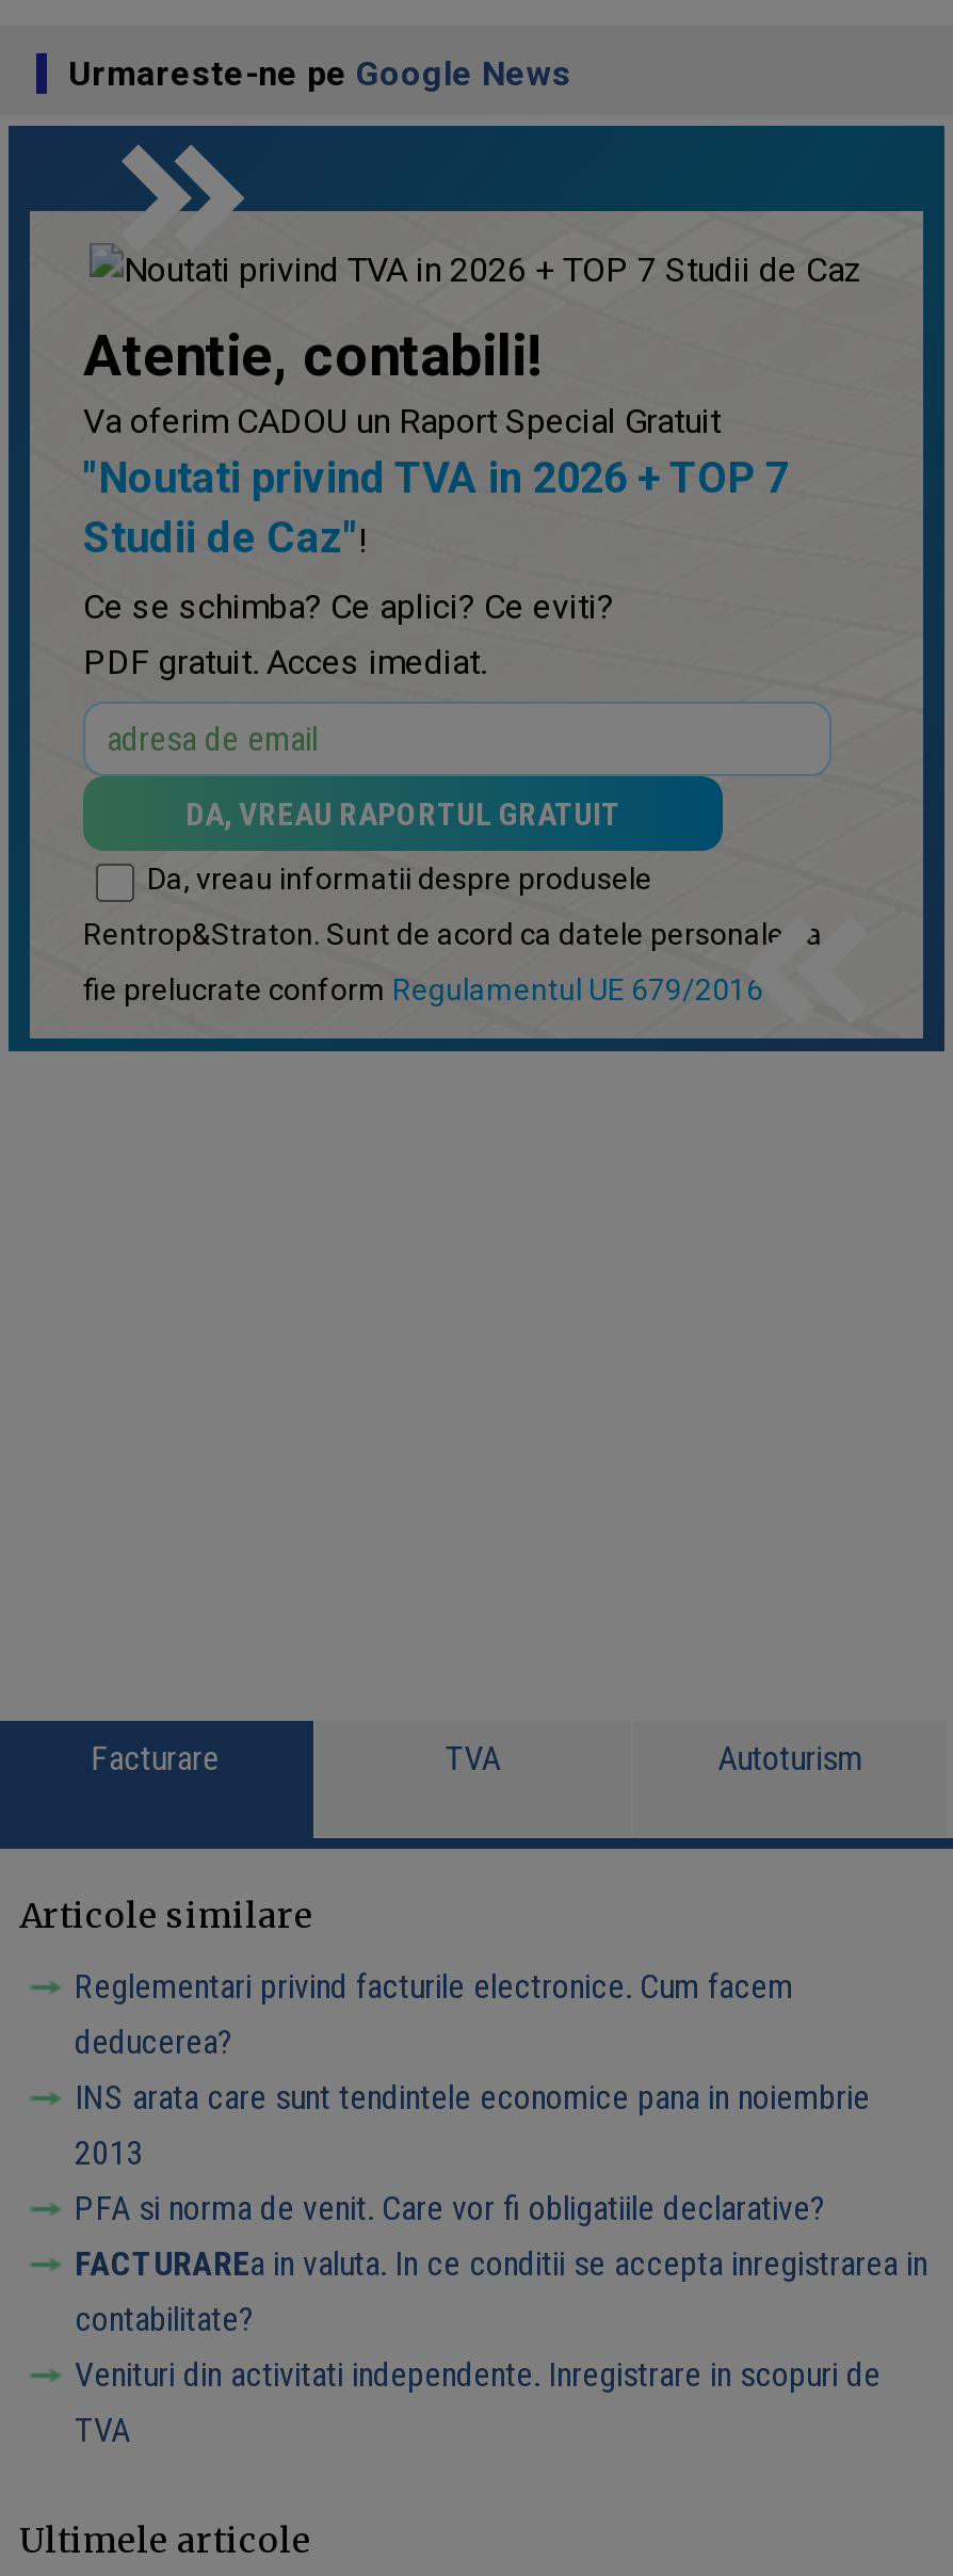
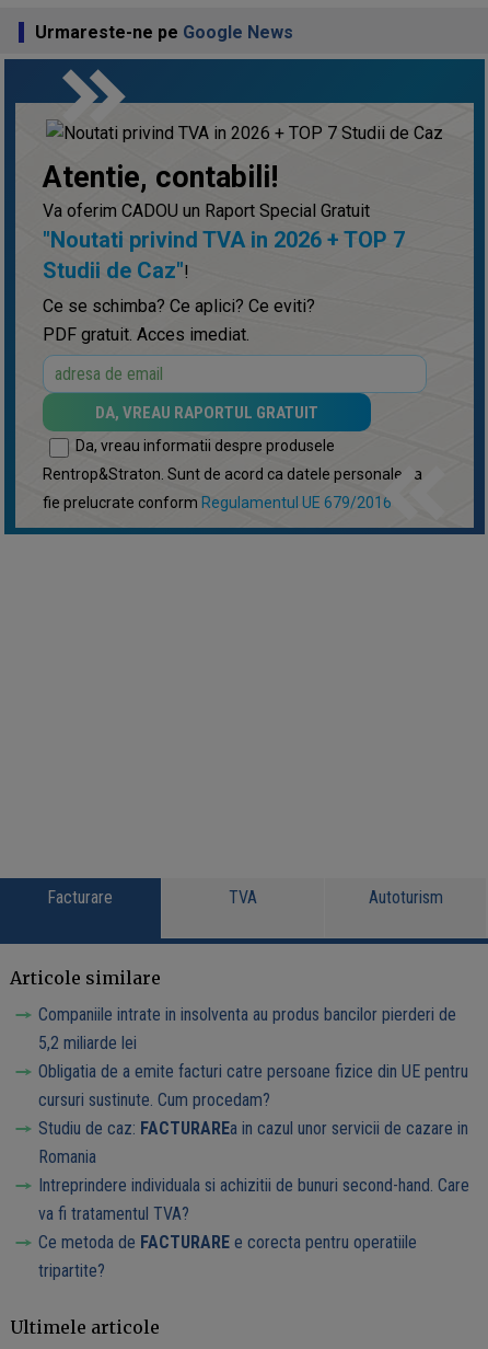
- Reglementari privind facturile electronice. Cum facem
- deducerea?
- INS arata care sunt tendintele economice pana in noiembrie
- 2013
- PFA si norma de venit. Care vor fi obligatiile declarative?
- FACTURAREa in valuta. In ce conditii se accepta inregistrarea in
- contabilitate?
- Venituri din activitati independente. Inregistrare in scopuri de
- TVA
+ Companiile intrate in insolventa au produs bancilor pierderi de
+ 5,2 miliarde lei
+ Obligatia de a emite facturi catre persoane fizice din UE pentru
+ cursuri sustinute. Cum procedam?
+ Studiu de caz: FACTURAREa in cazul unor servicii de cazare in
+ Romania
+ Intreprindere individuala si achizitii de bunuri second-hand. Care
+ va fi tratamentul TVA?
+ Ce metoda de FACTURARE e corecta pentru operatiile
+ tripartite?
